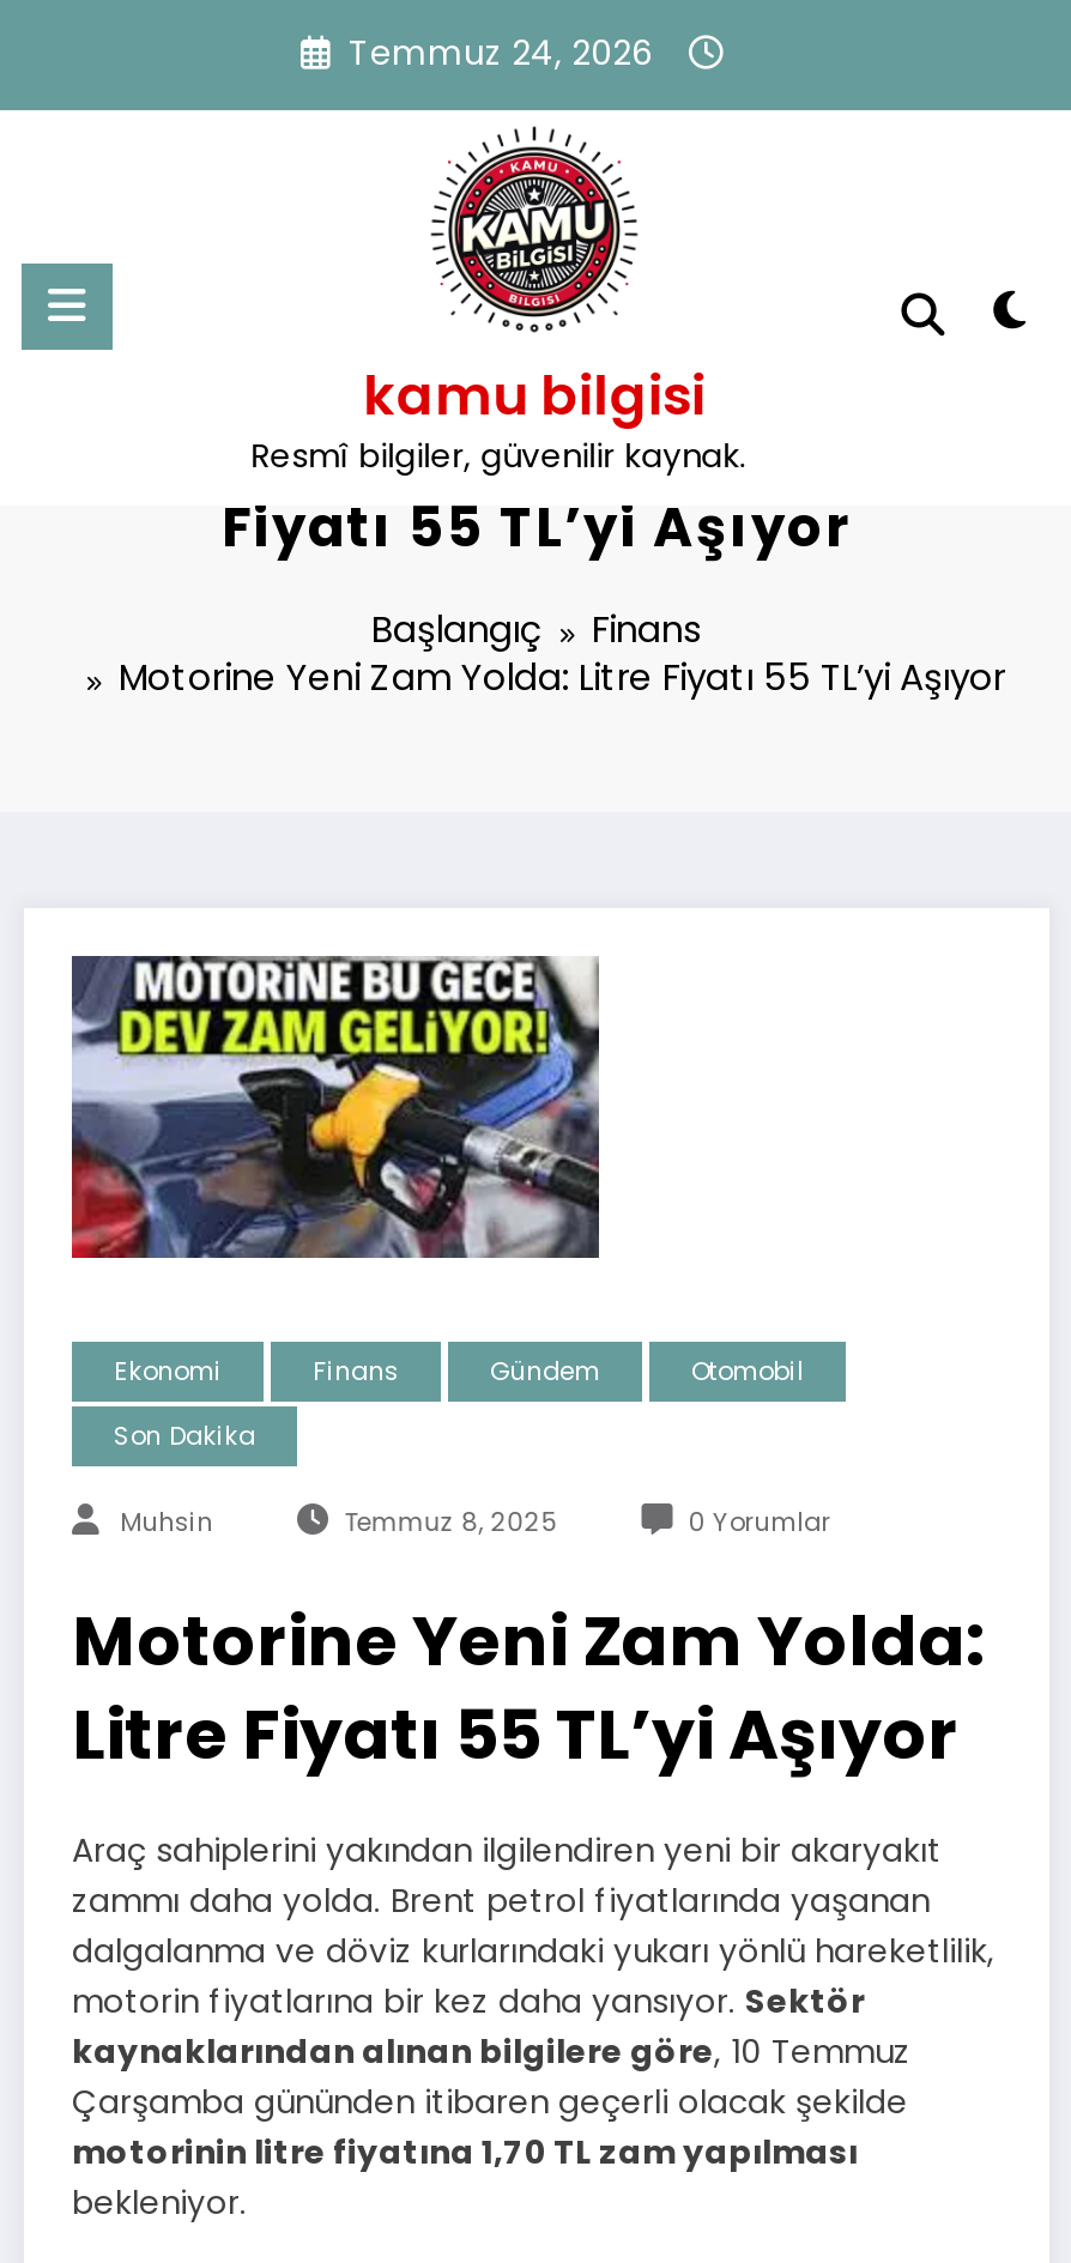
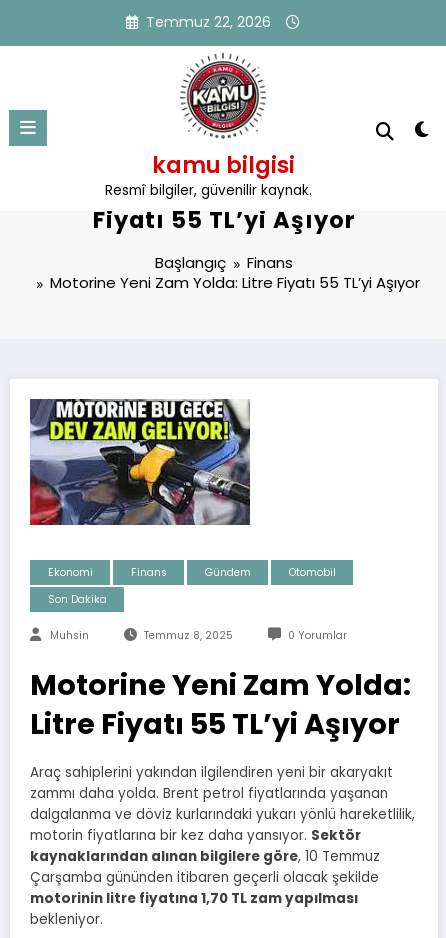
- Temmuz 24, 2026
+ Temmuz 22, 2026
